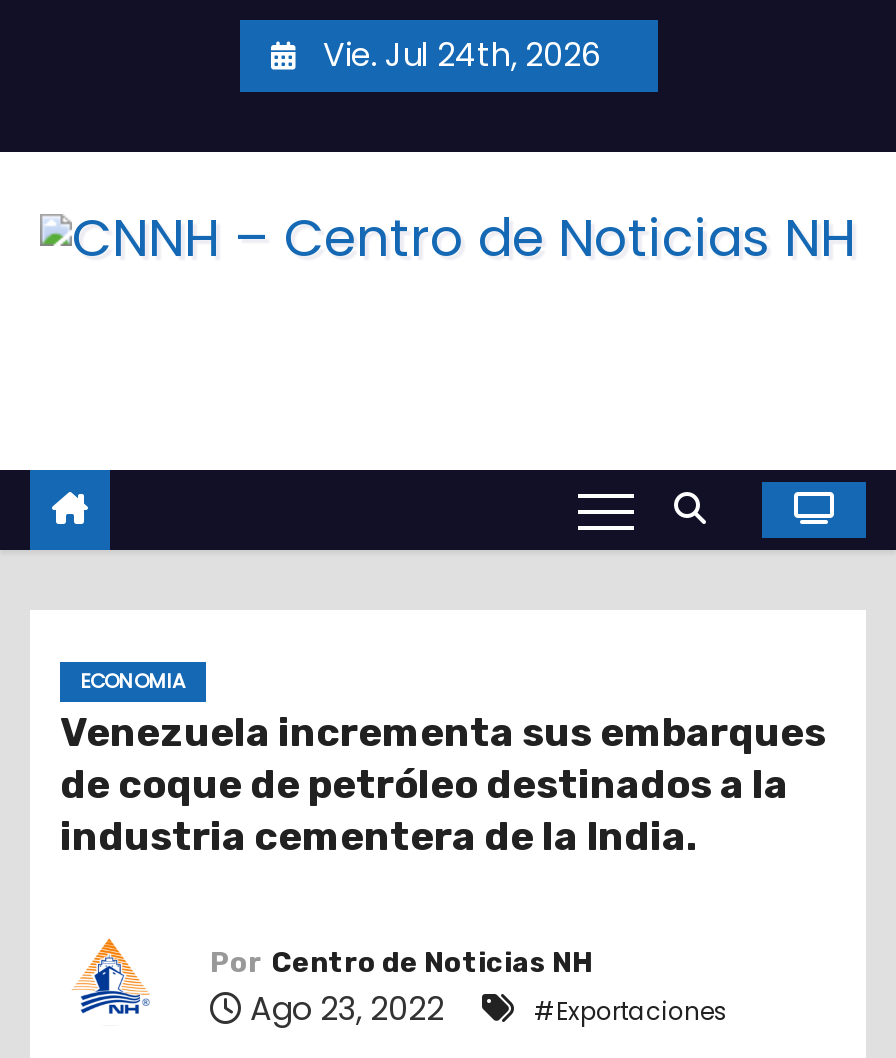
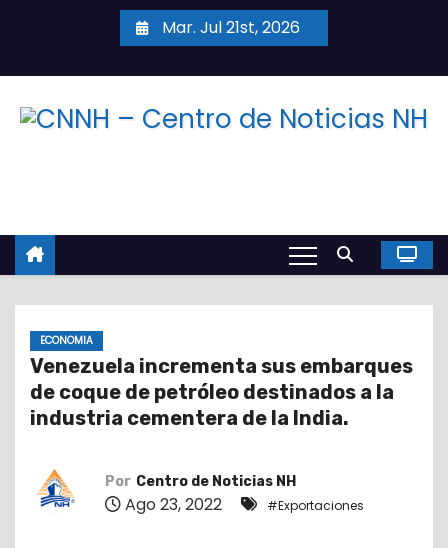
- Vie. Jul 24th, 2026
+ Mar. Jul 21st, 2026
